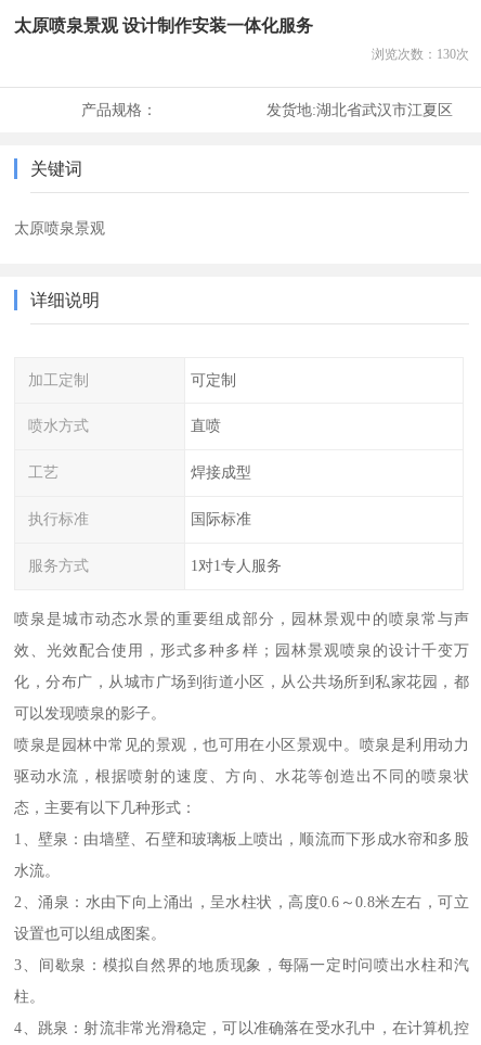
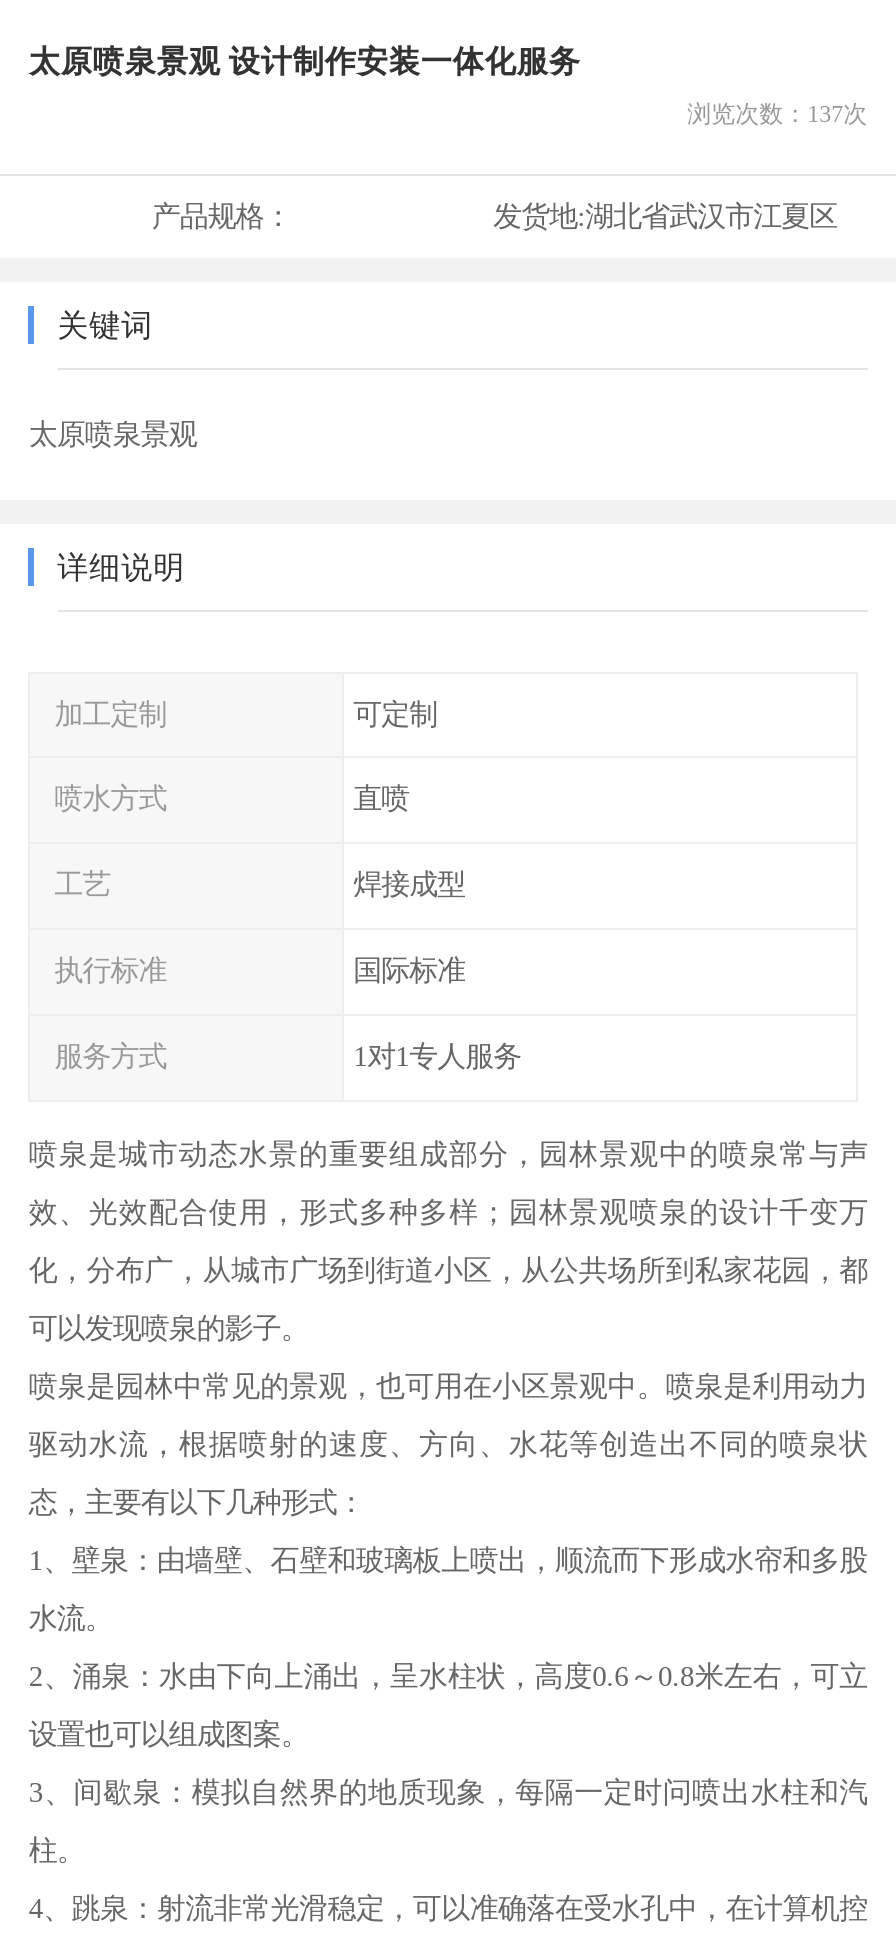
- 浏览次数：130次
+ 浏览次数：137次
